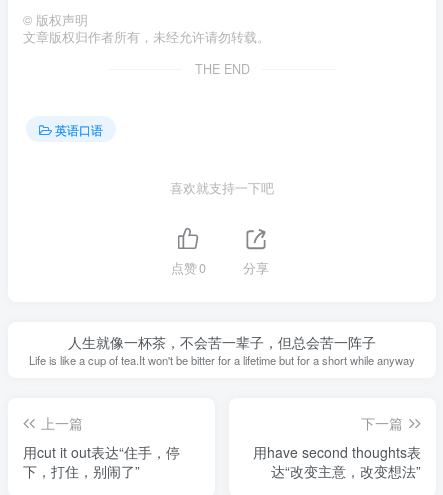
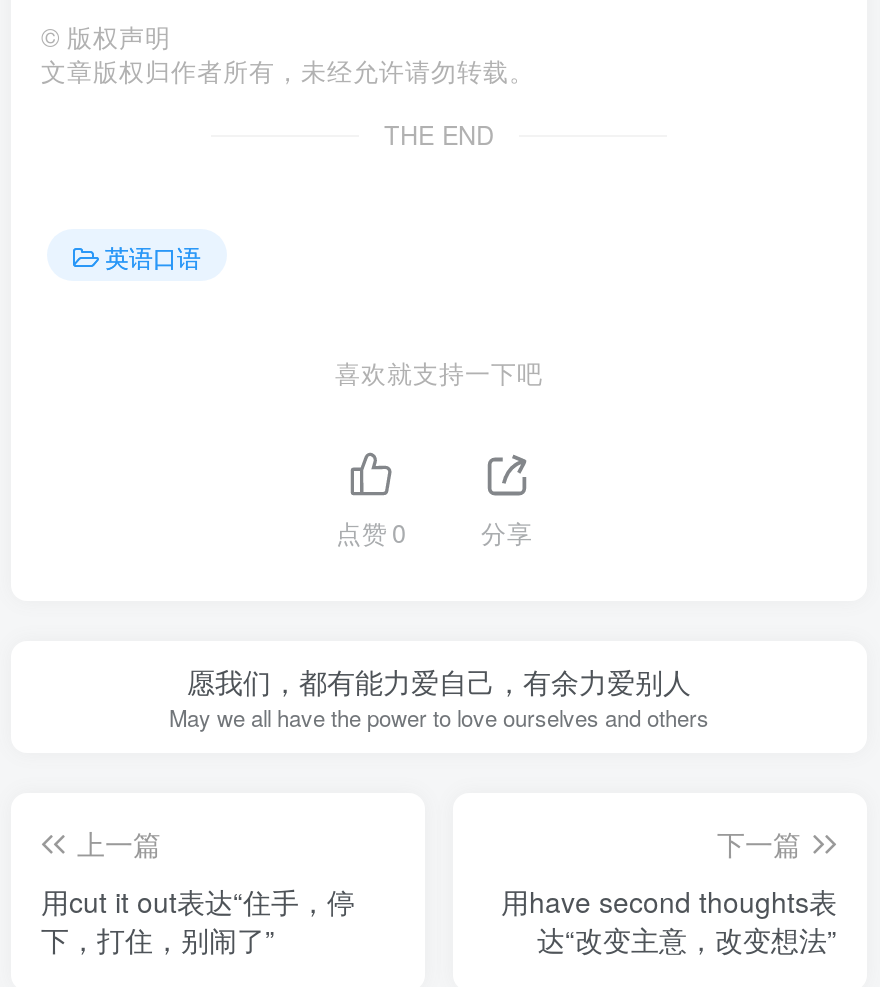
- 人生就像一杯茶，不会苦一辈子，但总会苦一阵子
- Life is like a cup of tea.It won't be bitter for a lifetime but for a short while anyway
+ 愿我们，都有能力爱自己，有余力爱别人
+ May we all have the power to love ourselves and others
